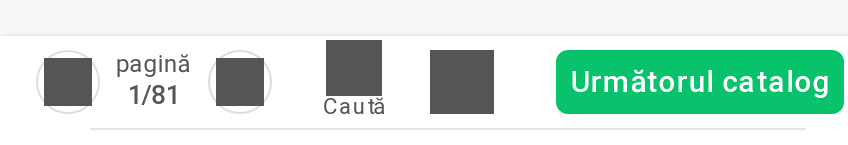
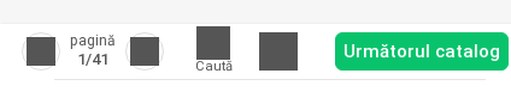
- 1/81
+ 1/41
